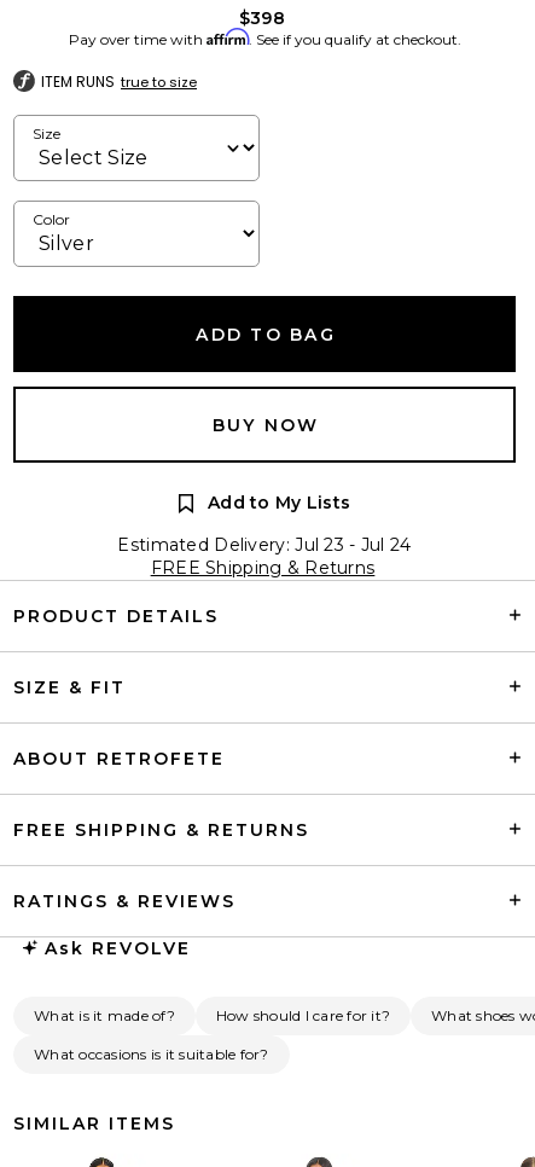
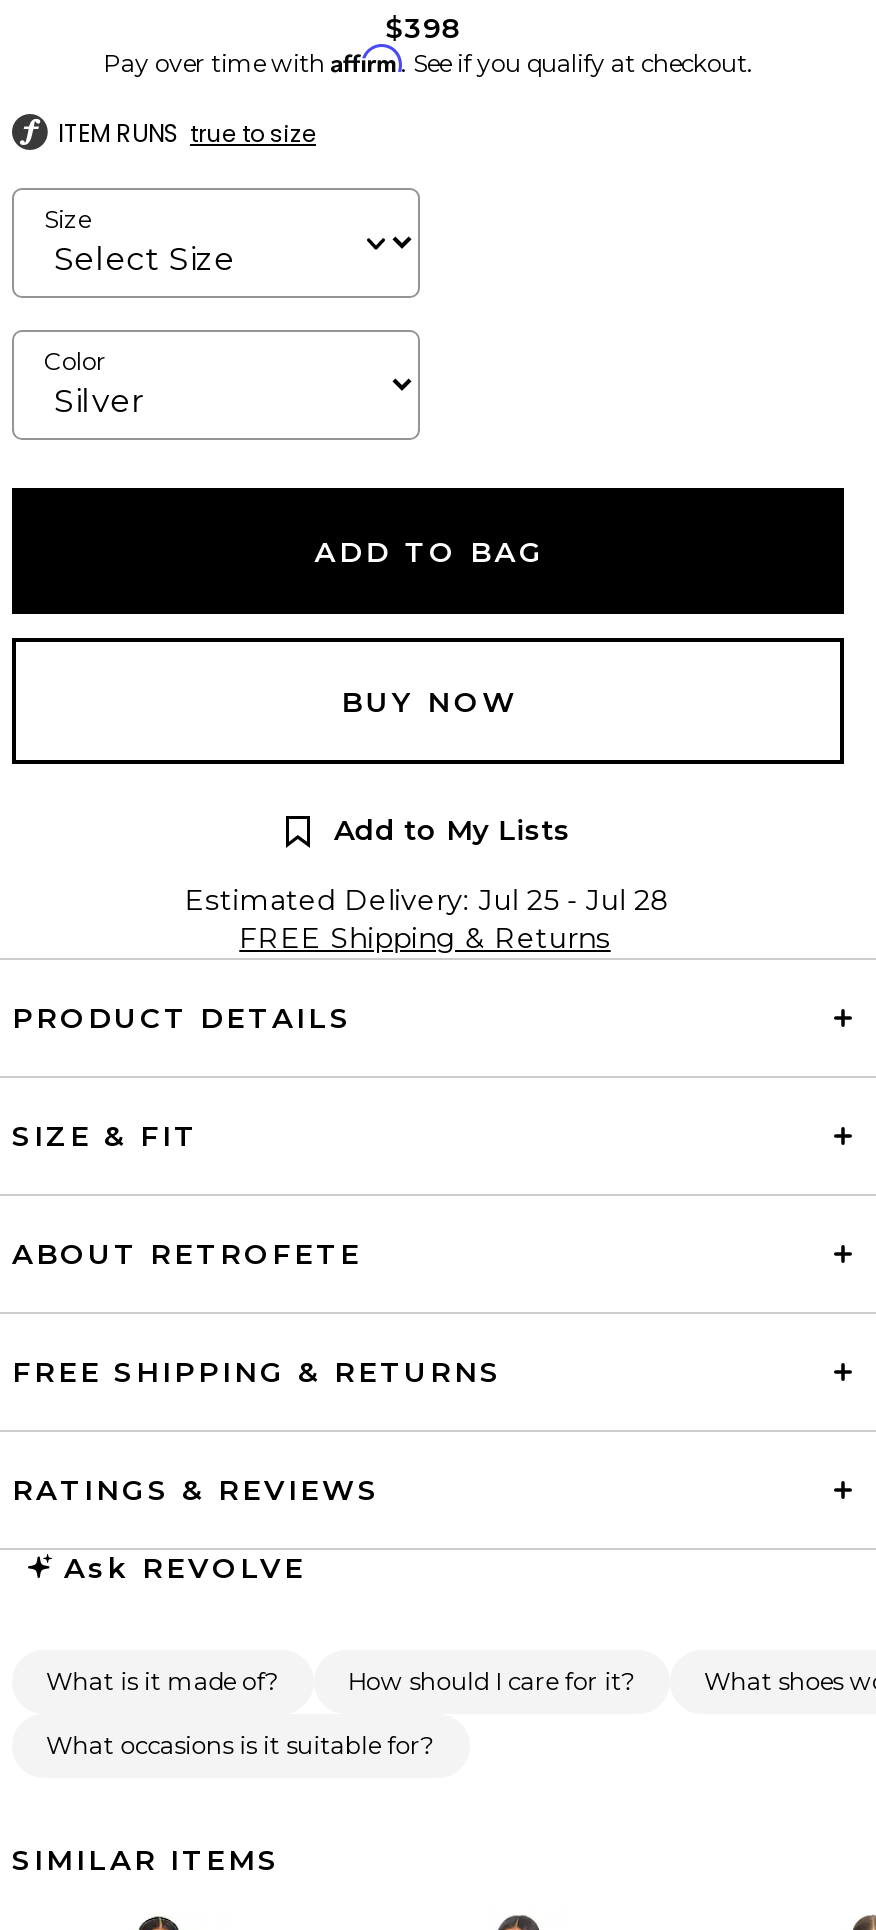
- Estimated Delivery: Jul 23 - Jul 24
+ Estimated Delivery: Jul 25 - Jul 28
